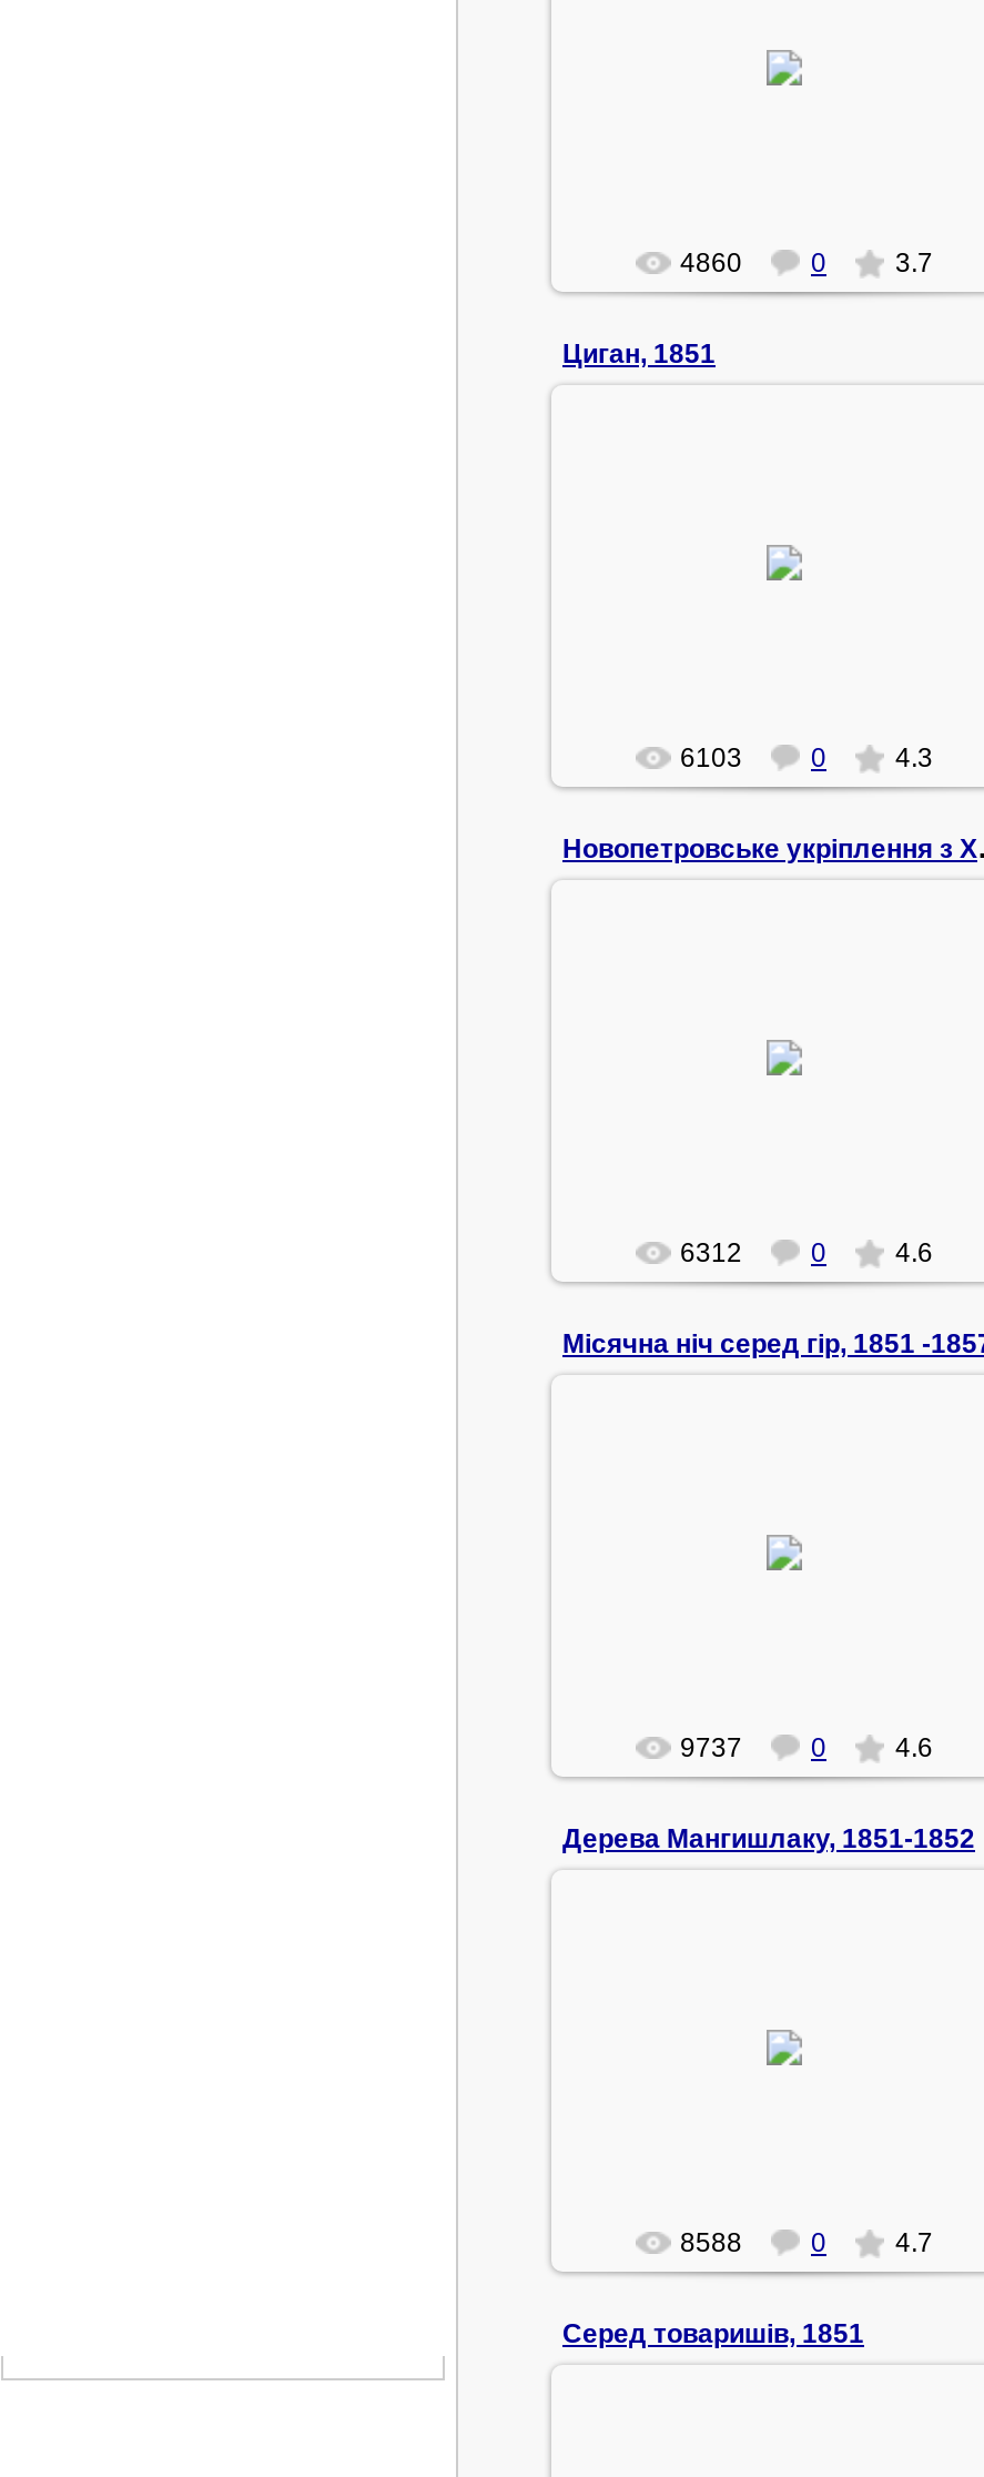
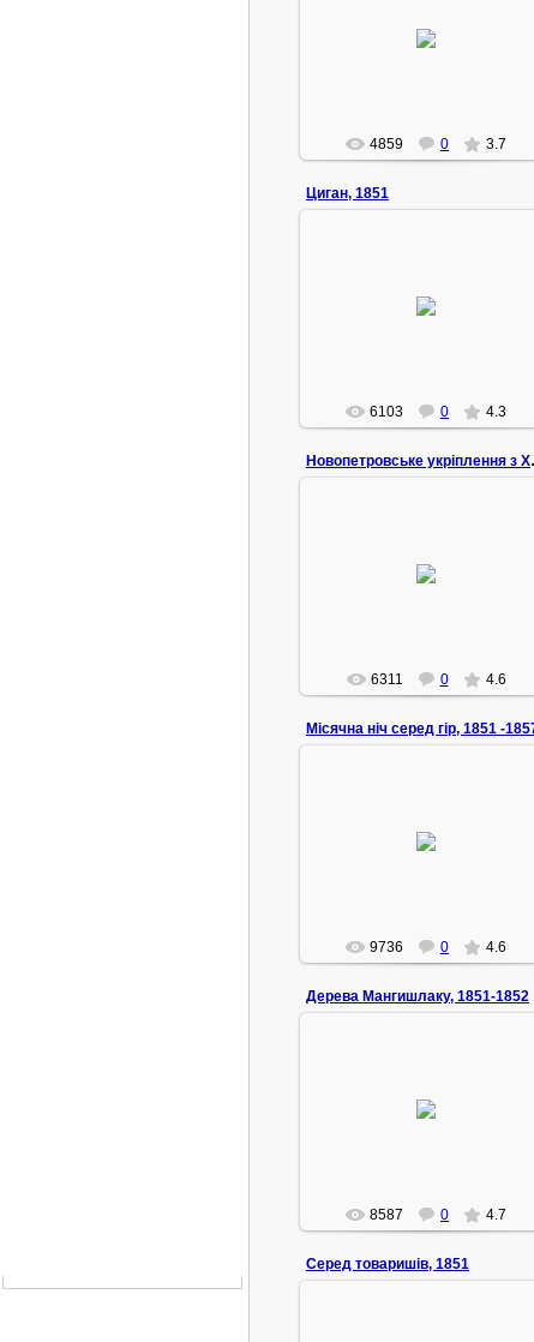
- 4860
+ 4859

- 6312
+ 6311

- 9737
+ 9736

- 8588
+ 8587
